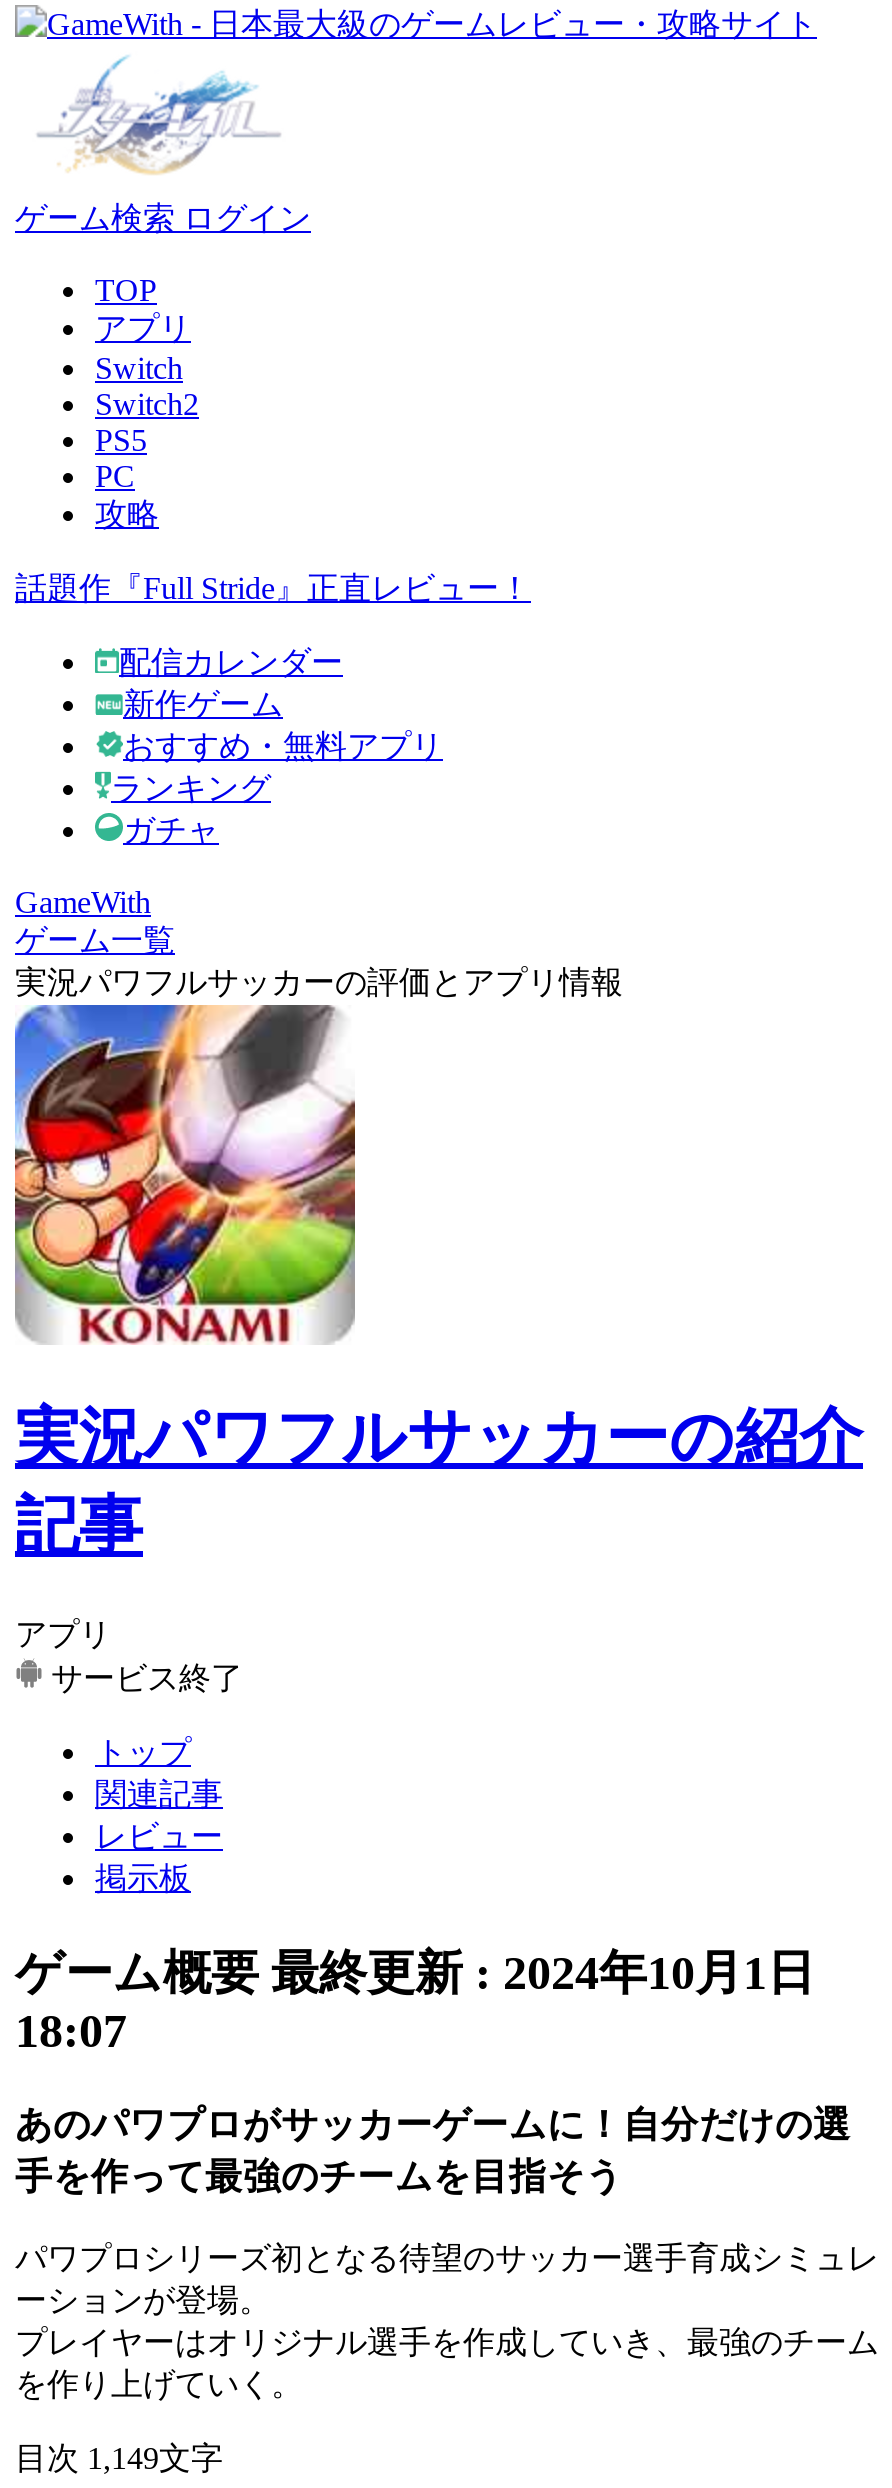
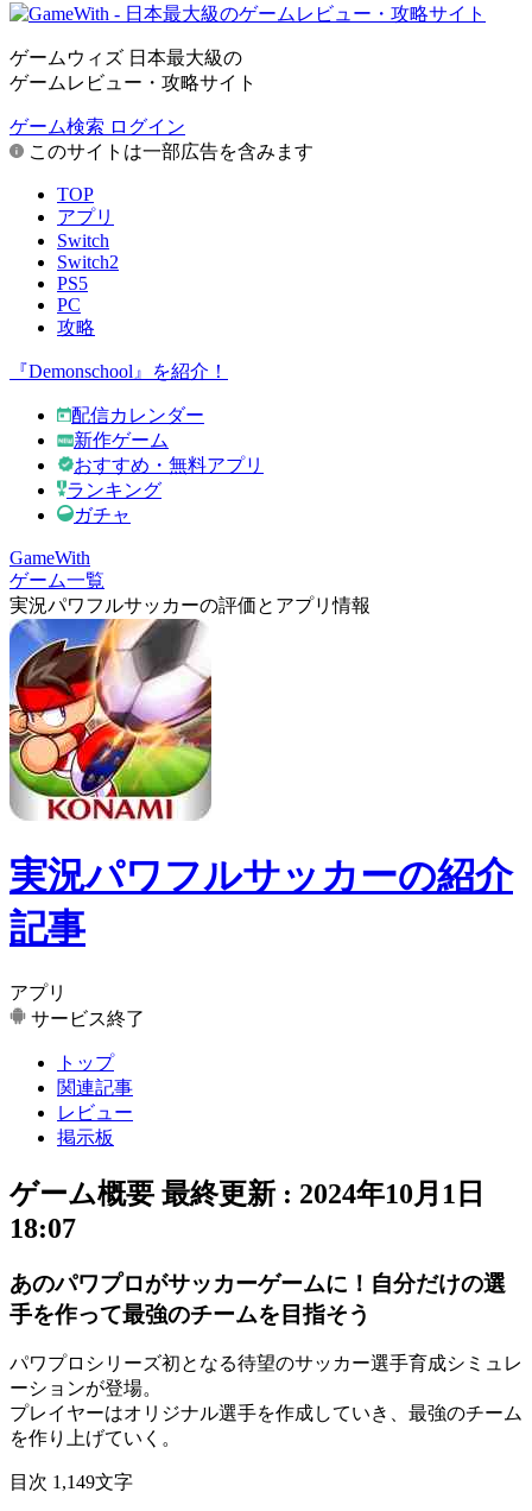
+ ゲームウィズ 日本最大級の
+ ゲームレビュー・攻略サイト

+ このサイトは一部広告を含みます

- 話題作『Full Stride』正直レビュー！
+ 『Demonschool』を紹介！
